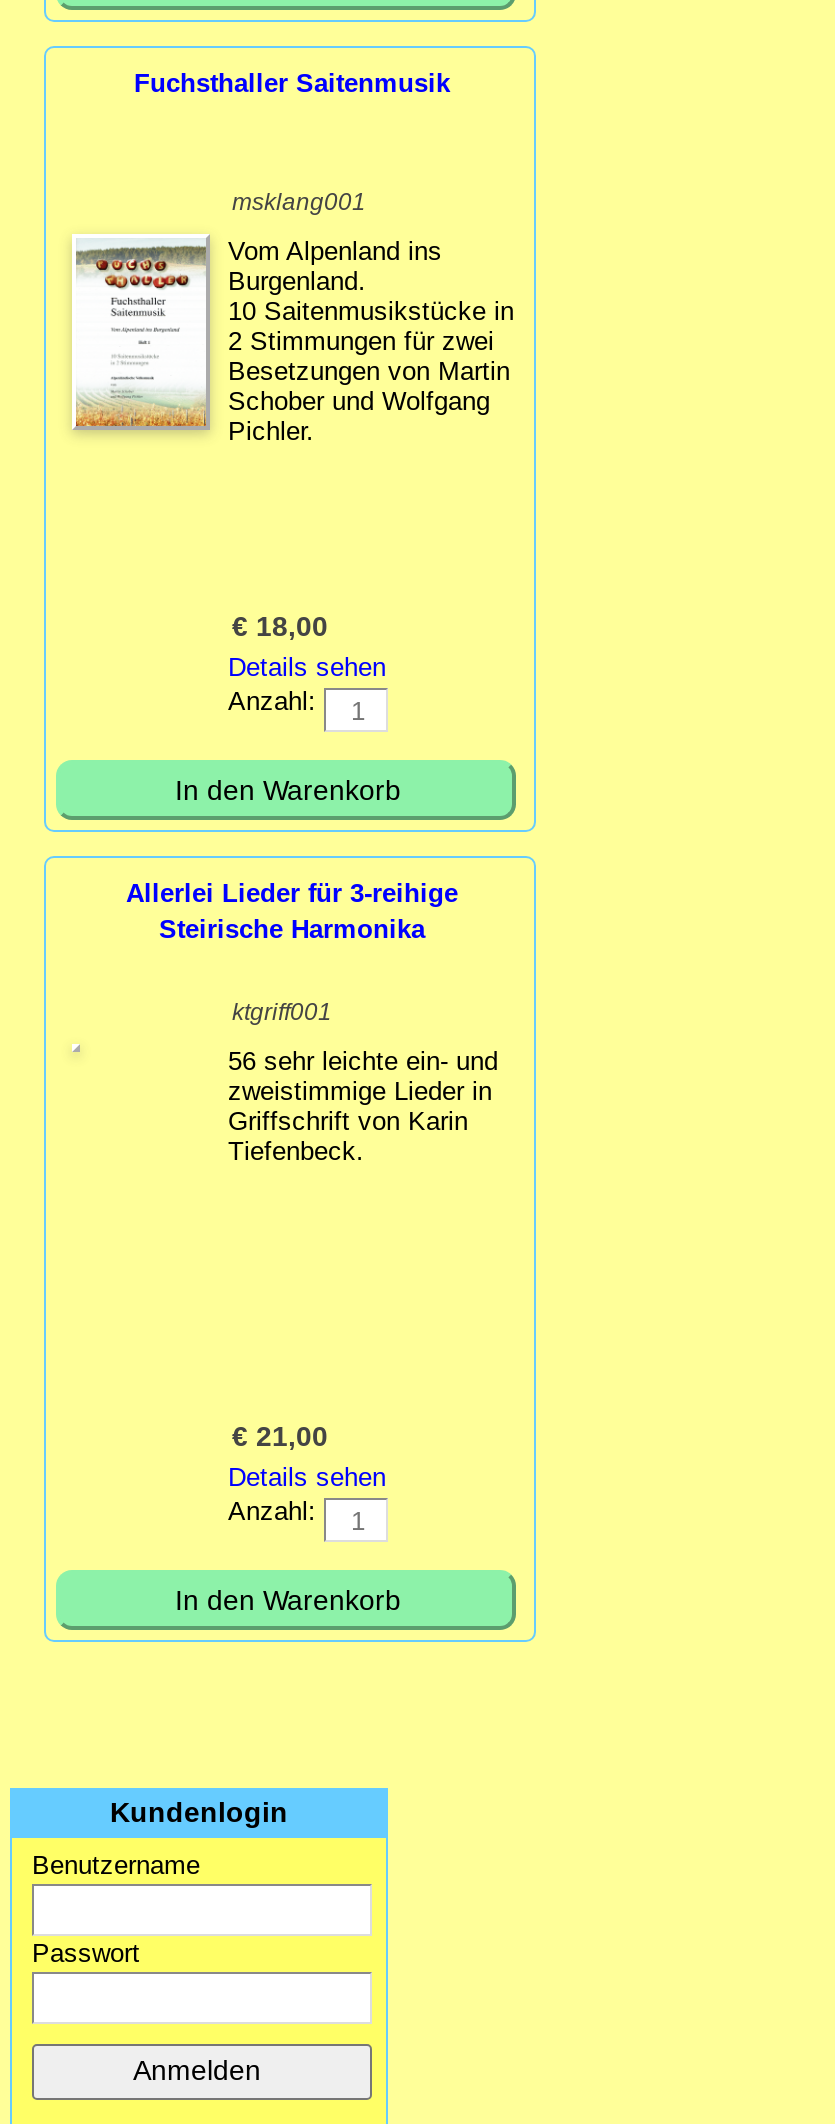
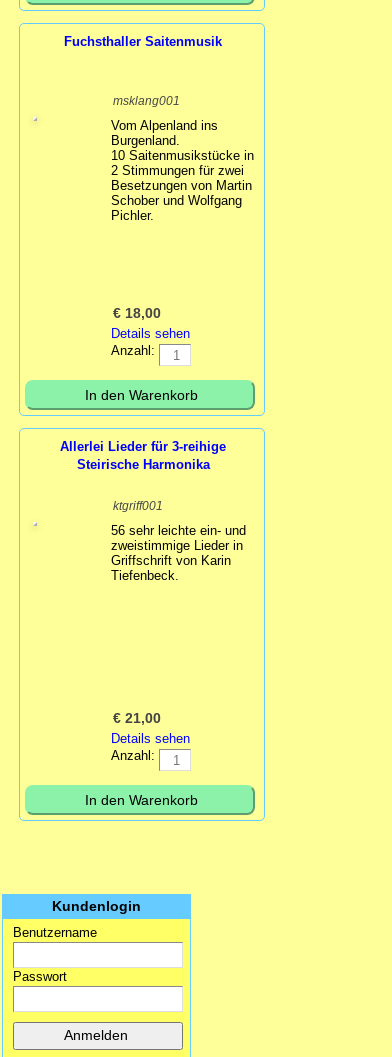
- [image]
